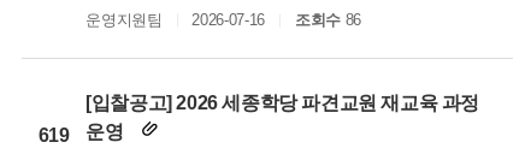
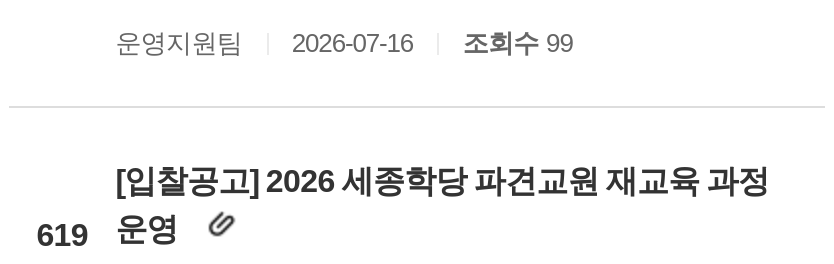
- 운영지원팀 2026-07-16 조회수 86
+ 운영지원팀 2026-07-16 조회수 99
